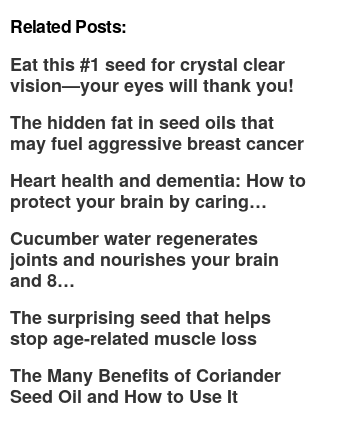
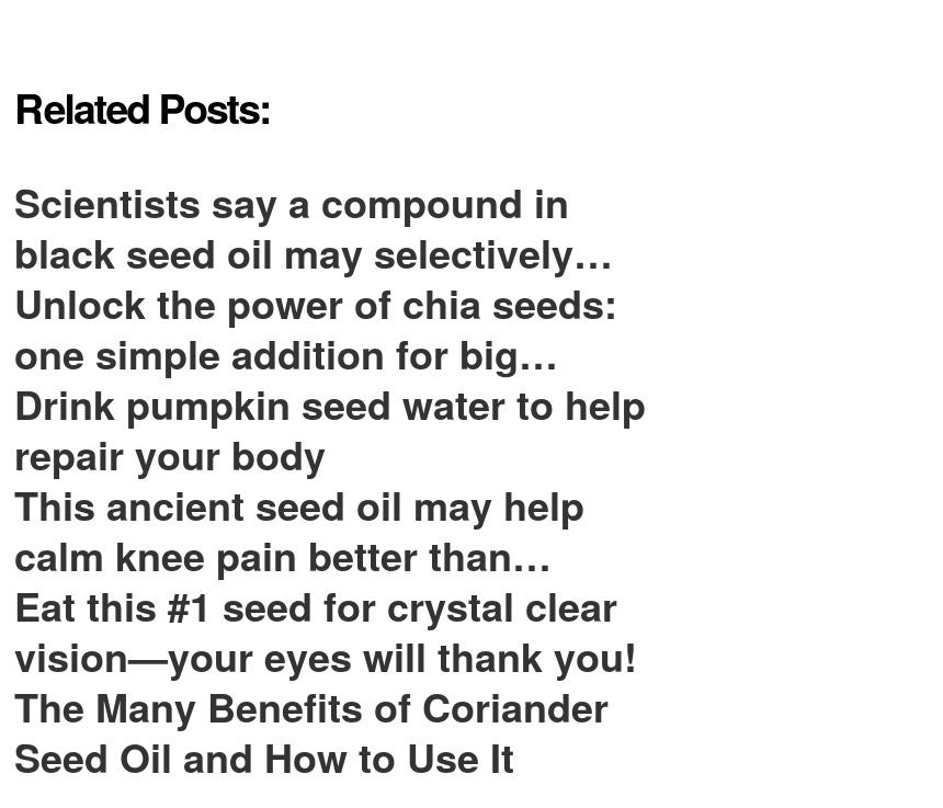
+ Scientists say a compound in
+ black seed oil may selectively…
+ Unlock the power of chia seeds:
+ one simple addition for big…
+ Drink pumpkin seed water to help
+ repair your body
+ This ancient seed oil may help
+ calm knee pain better than…

moved down: Eat this #1 seed for crystal clear | vision—your eyes will thank you!

- The hidden fat in seed oils that
- may fuel aggressive breast cancer
- Heart health and dementia: How to
- protect your brain by caring…
- Cucumber water regenerates
- joints and nourishes your brain
- and 8…
- The surprising seed that helps
- stop age-related muscle loss
